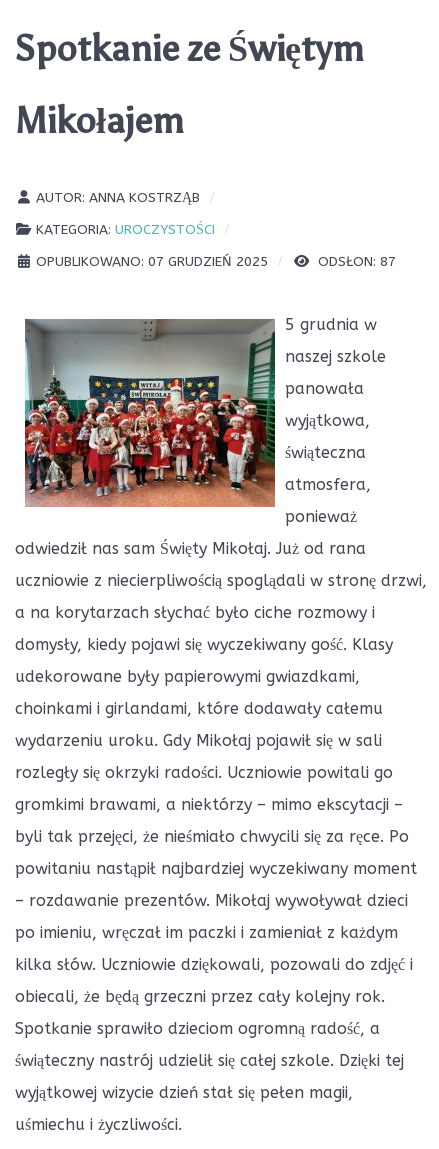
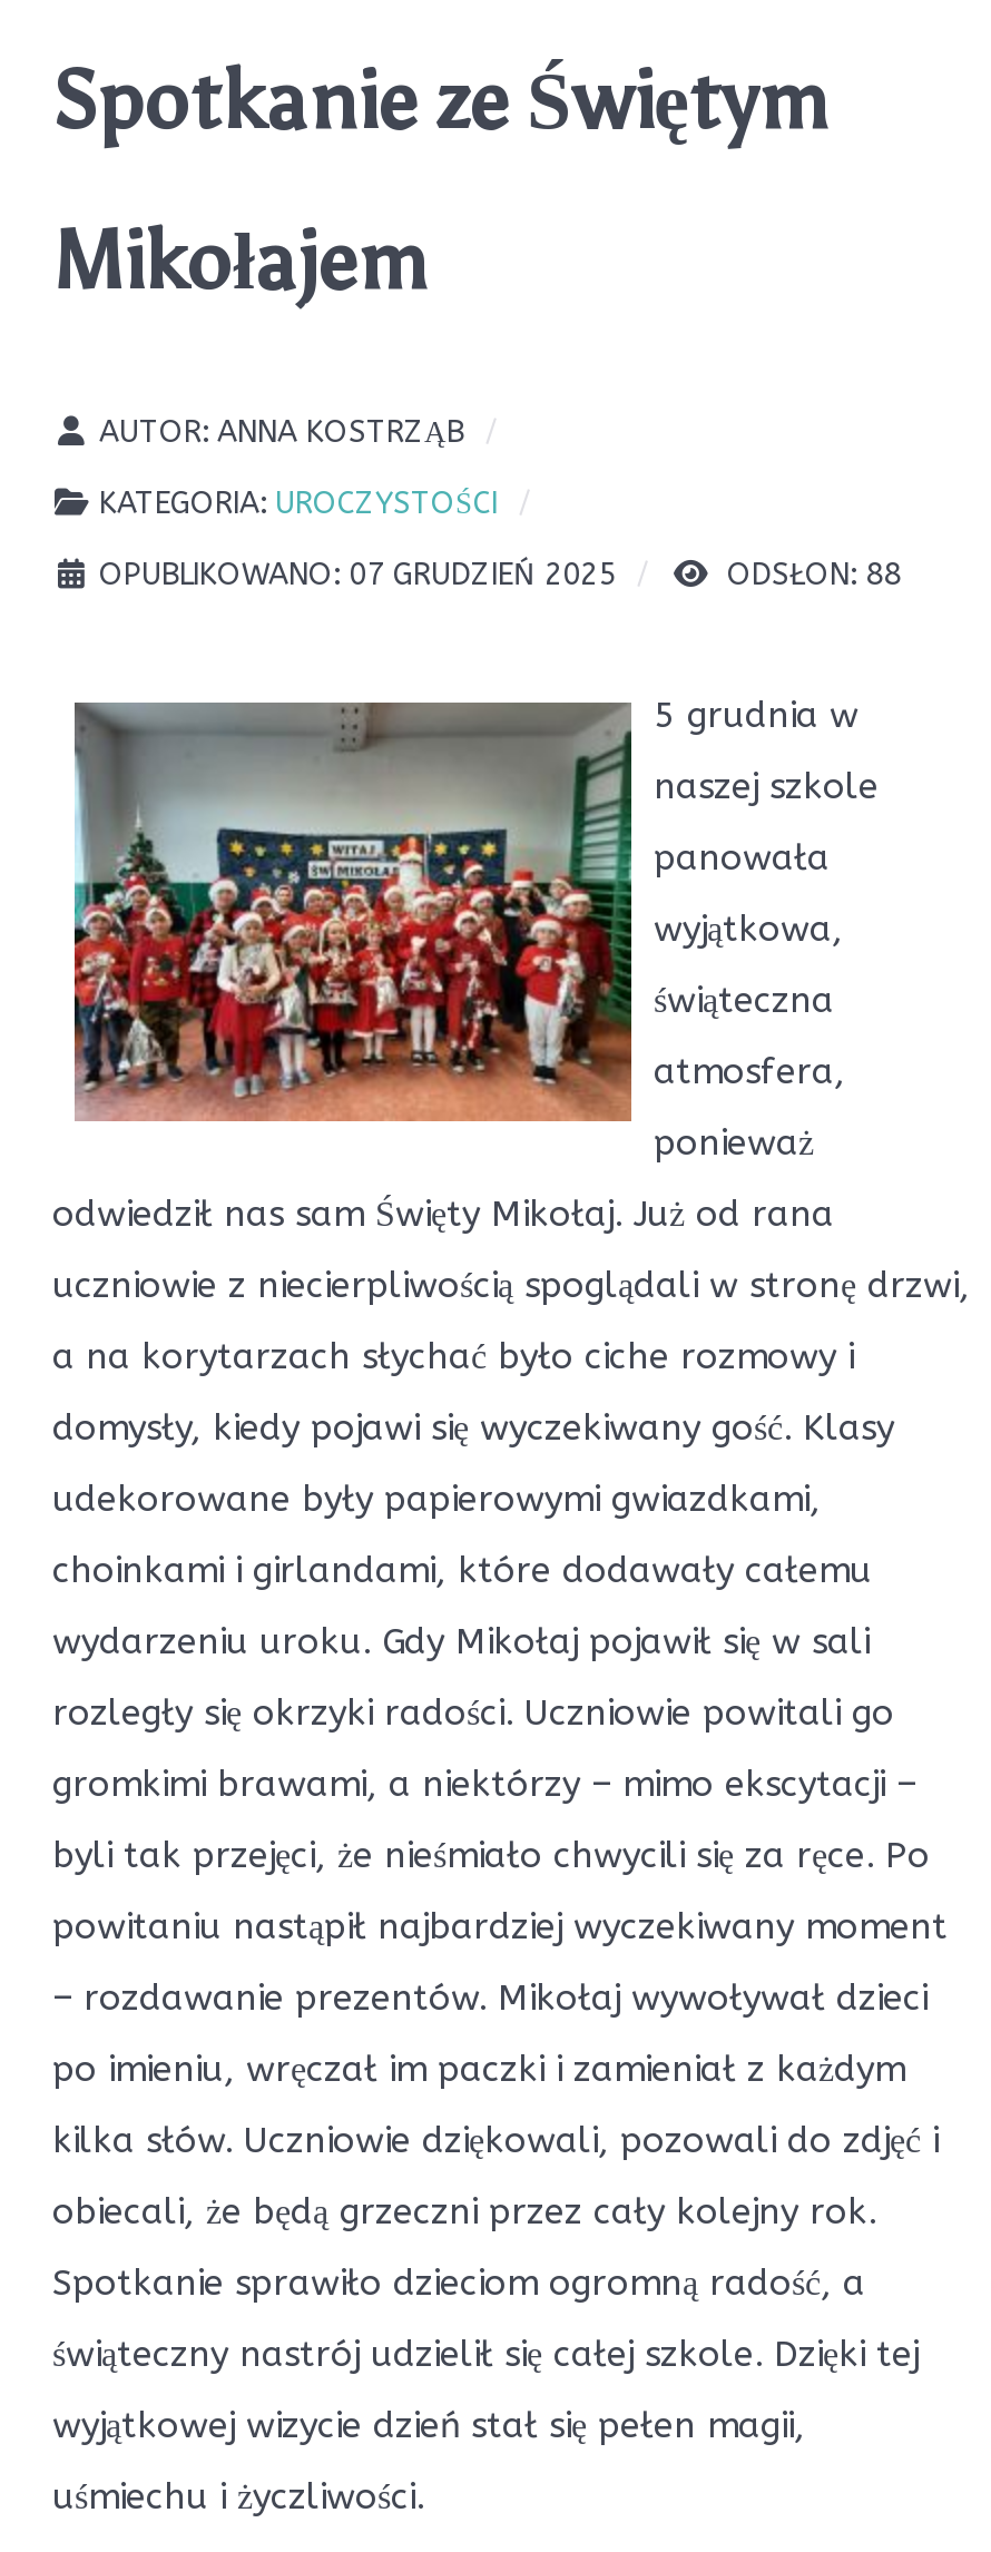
- ODSŁON: 87
+ ODSŁON: 88
